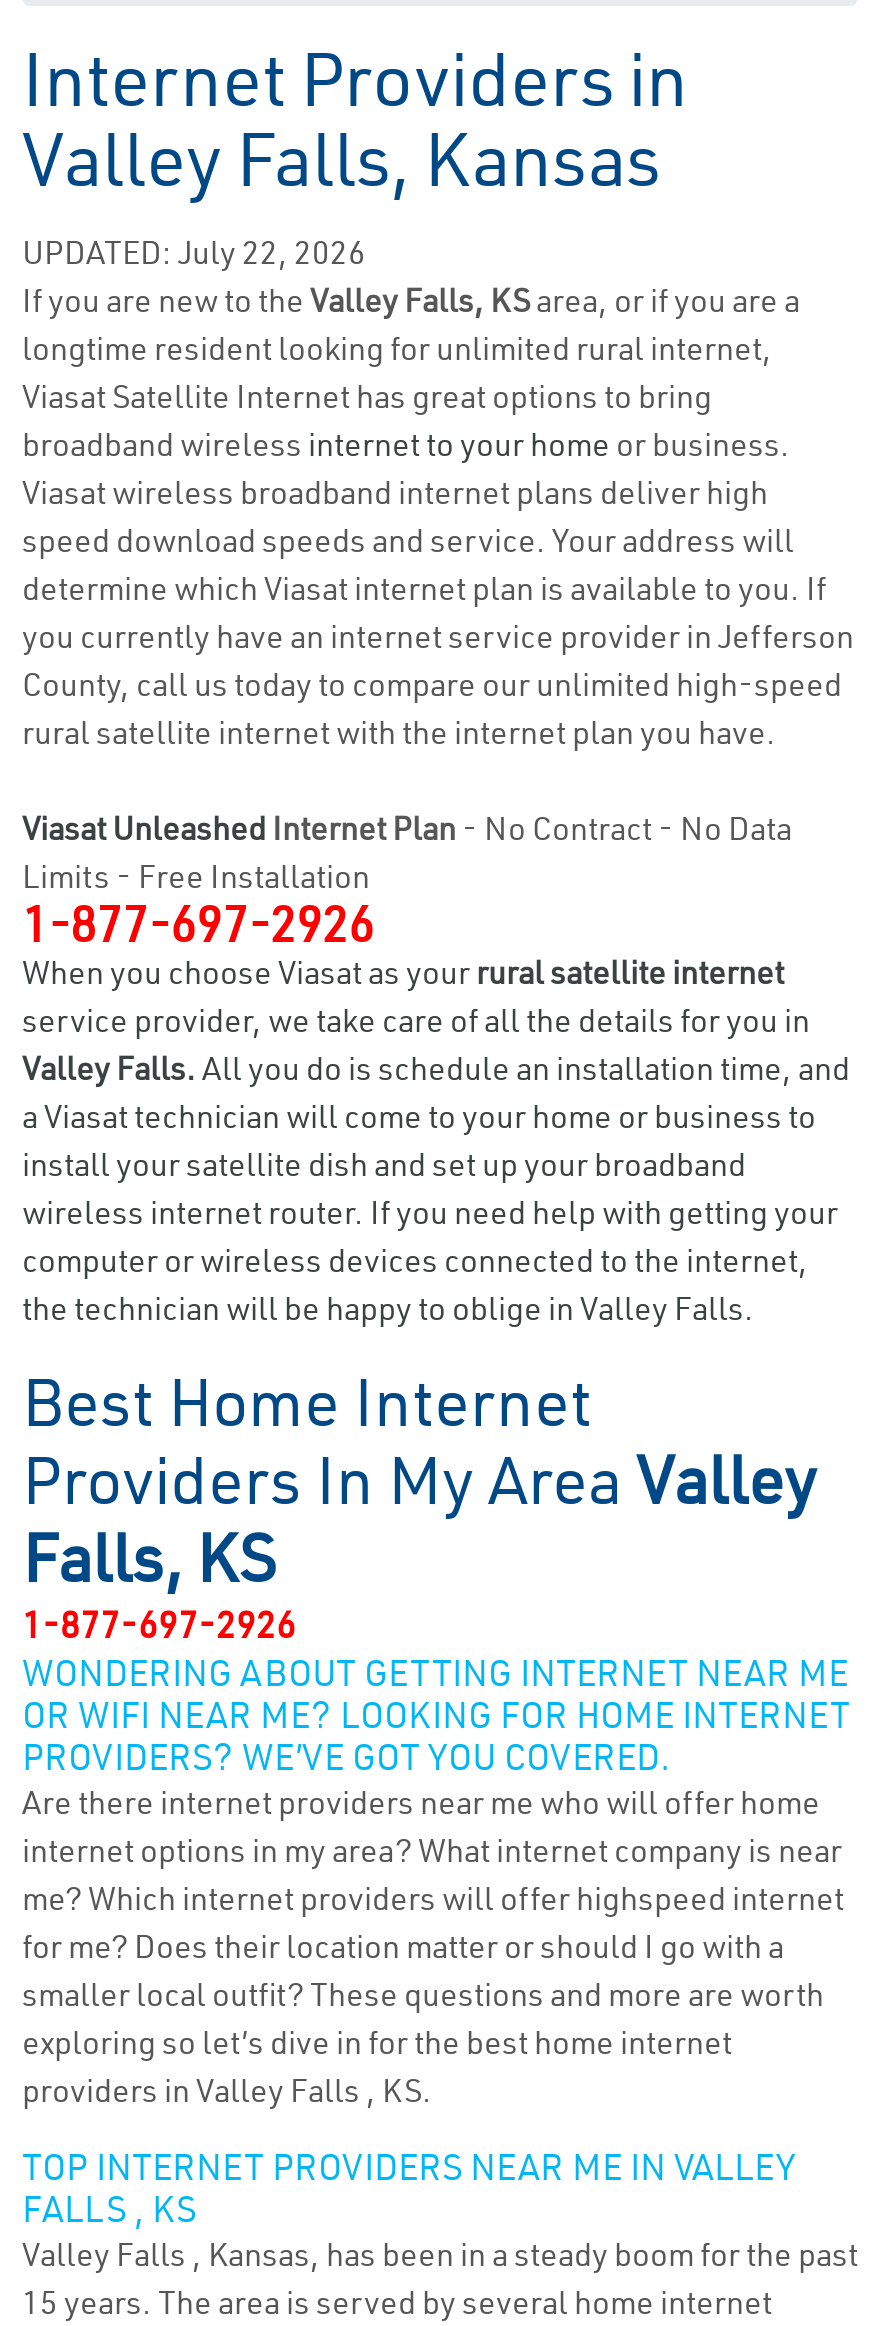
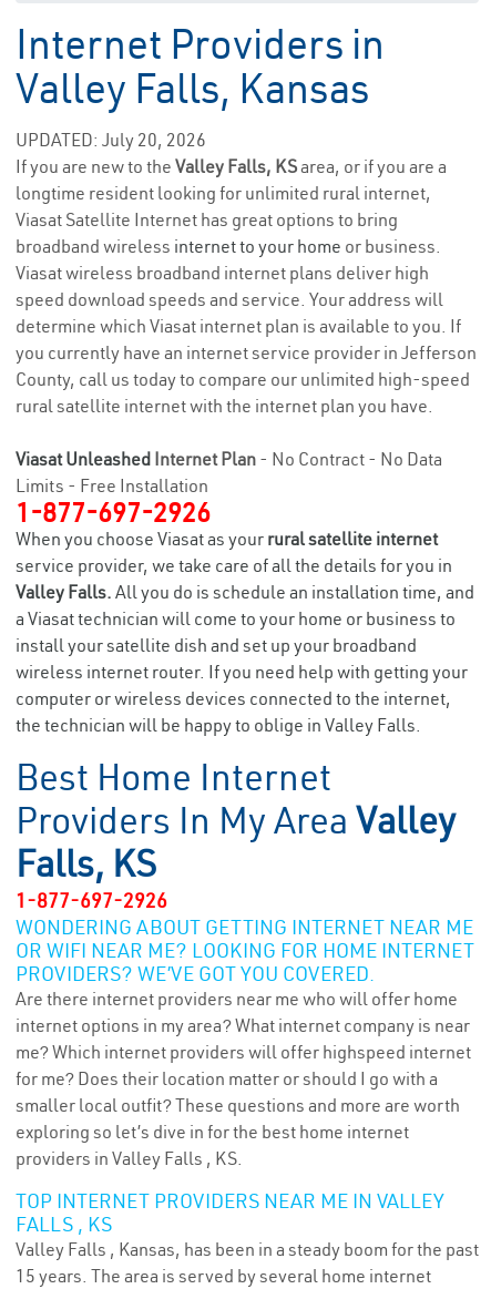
- UPDATED: July 22, 2026
+ UPDATED: July 20, 2026
